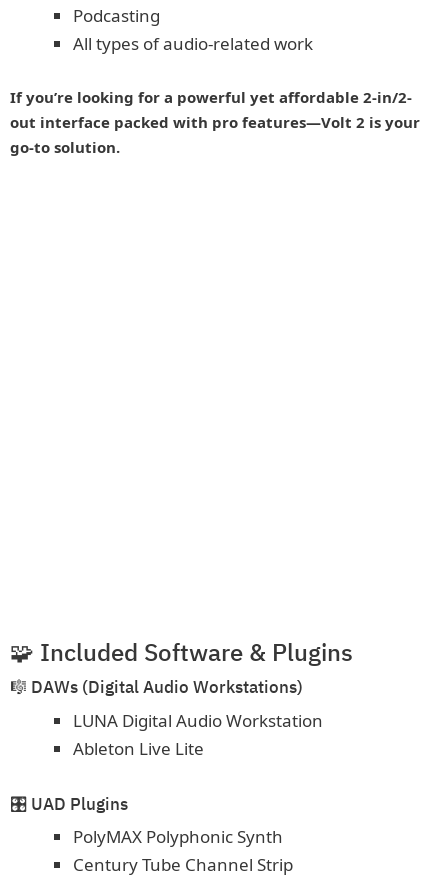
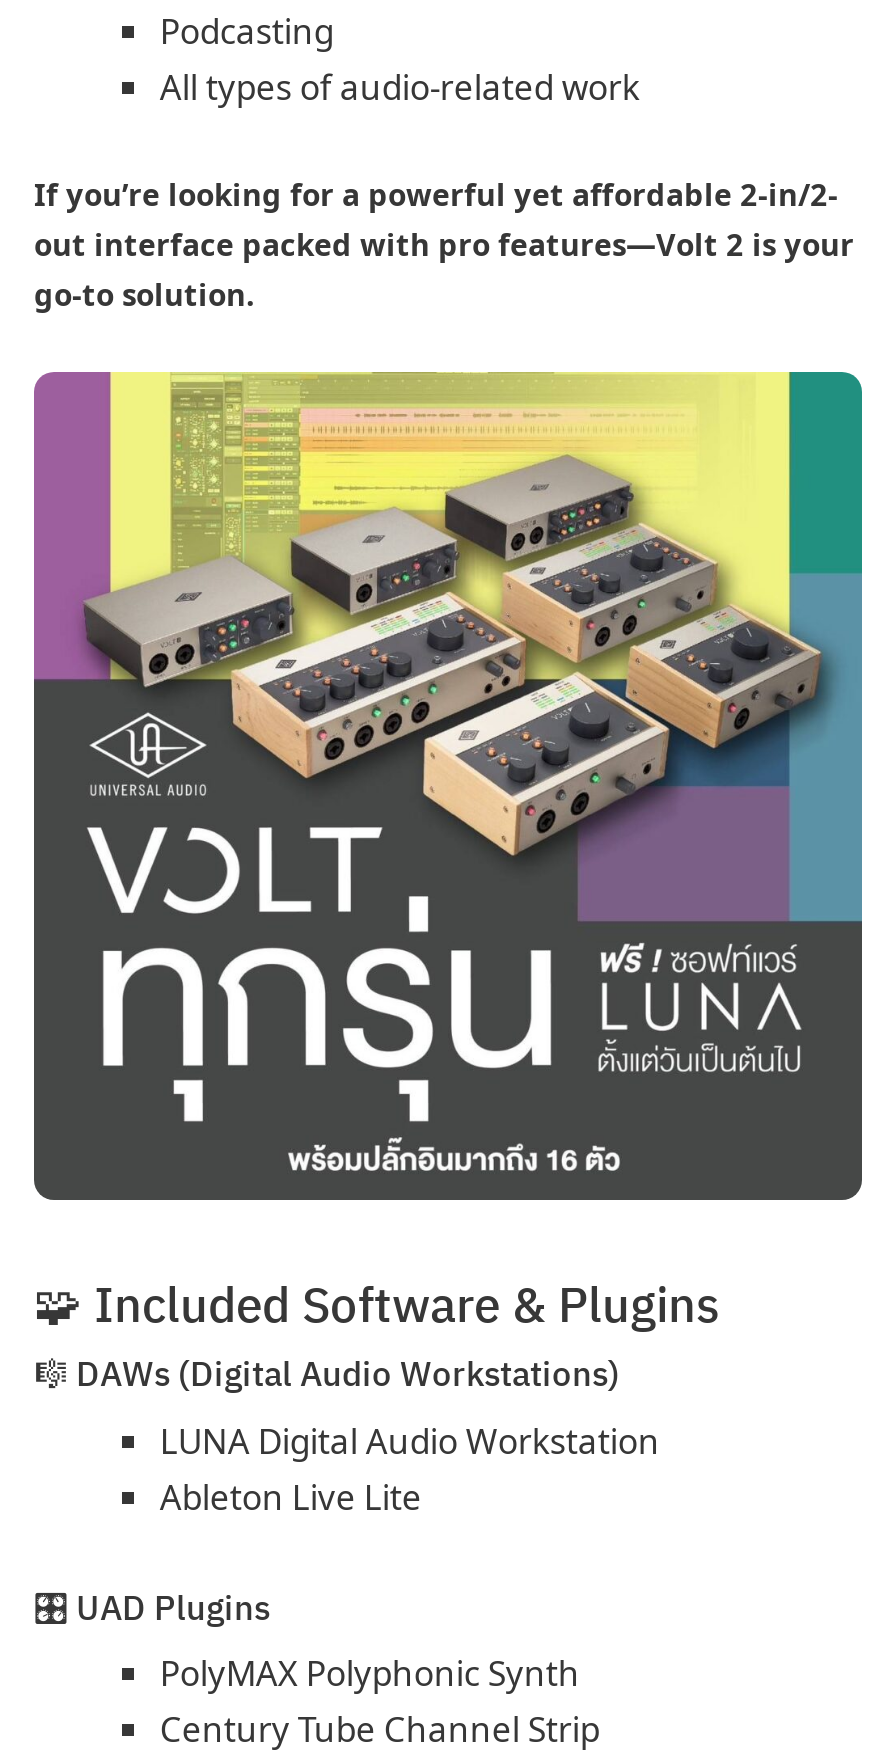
+ [image]
